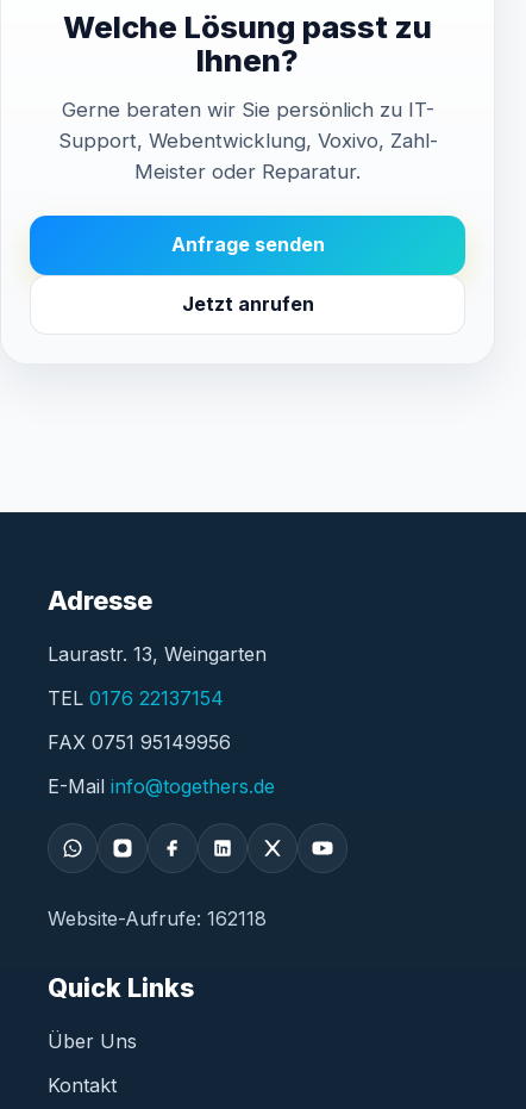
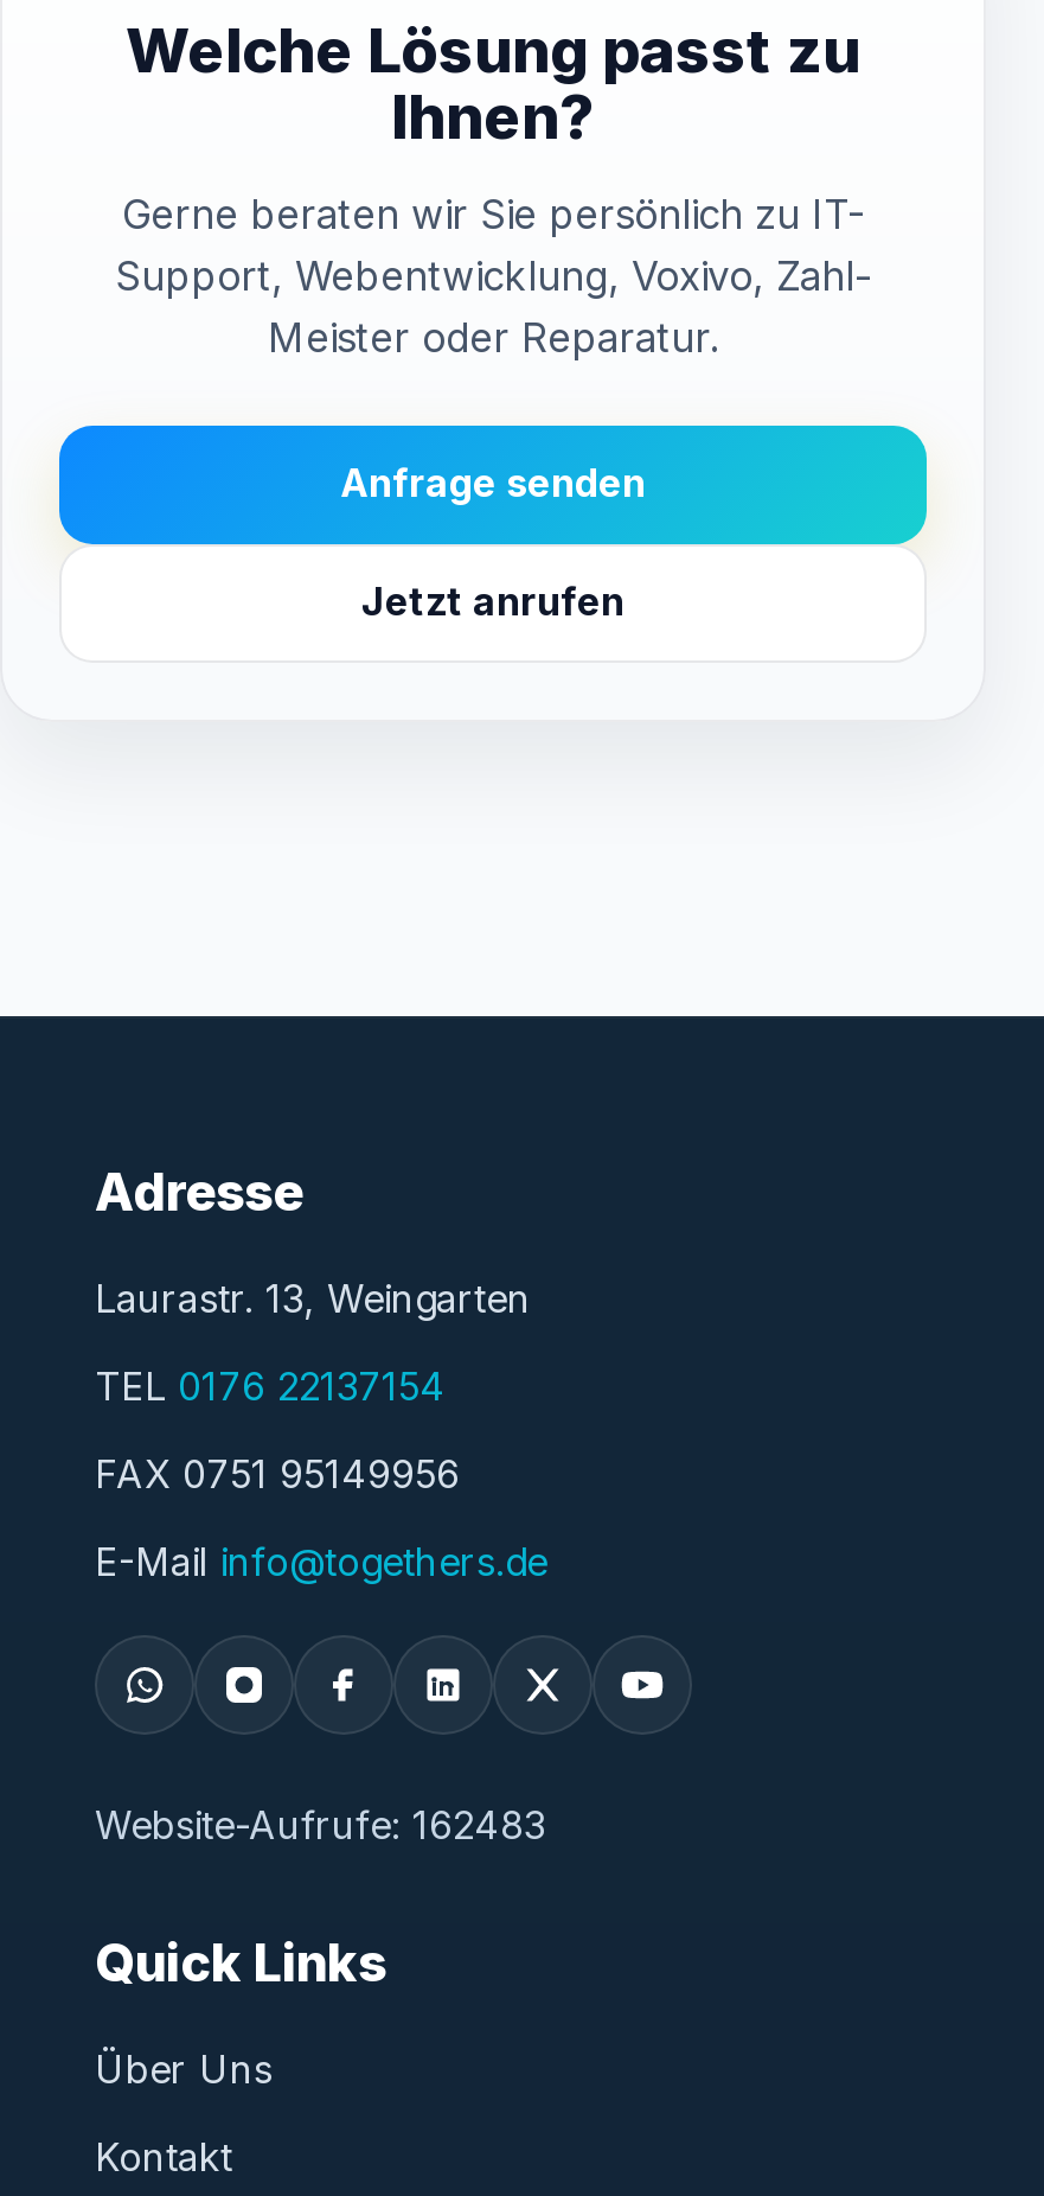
- Website-Aufrufe: 162118
+ Website-Aufrufe: 162483
